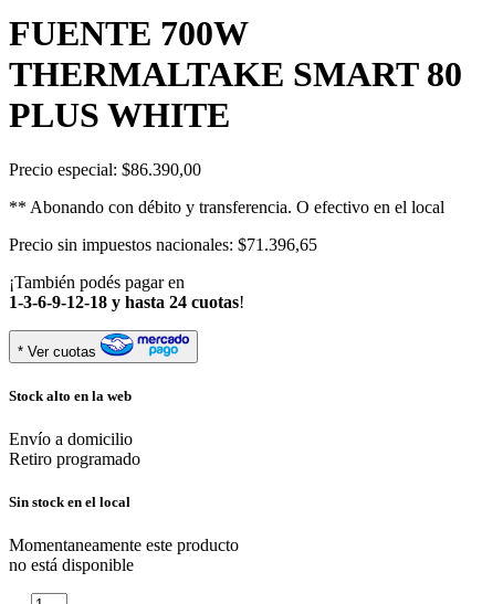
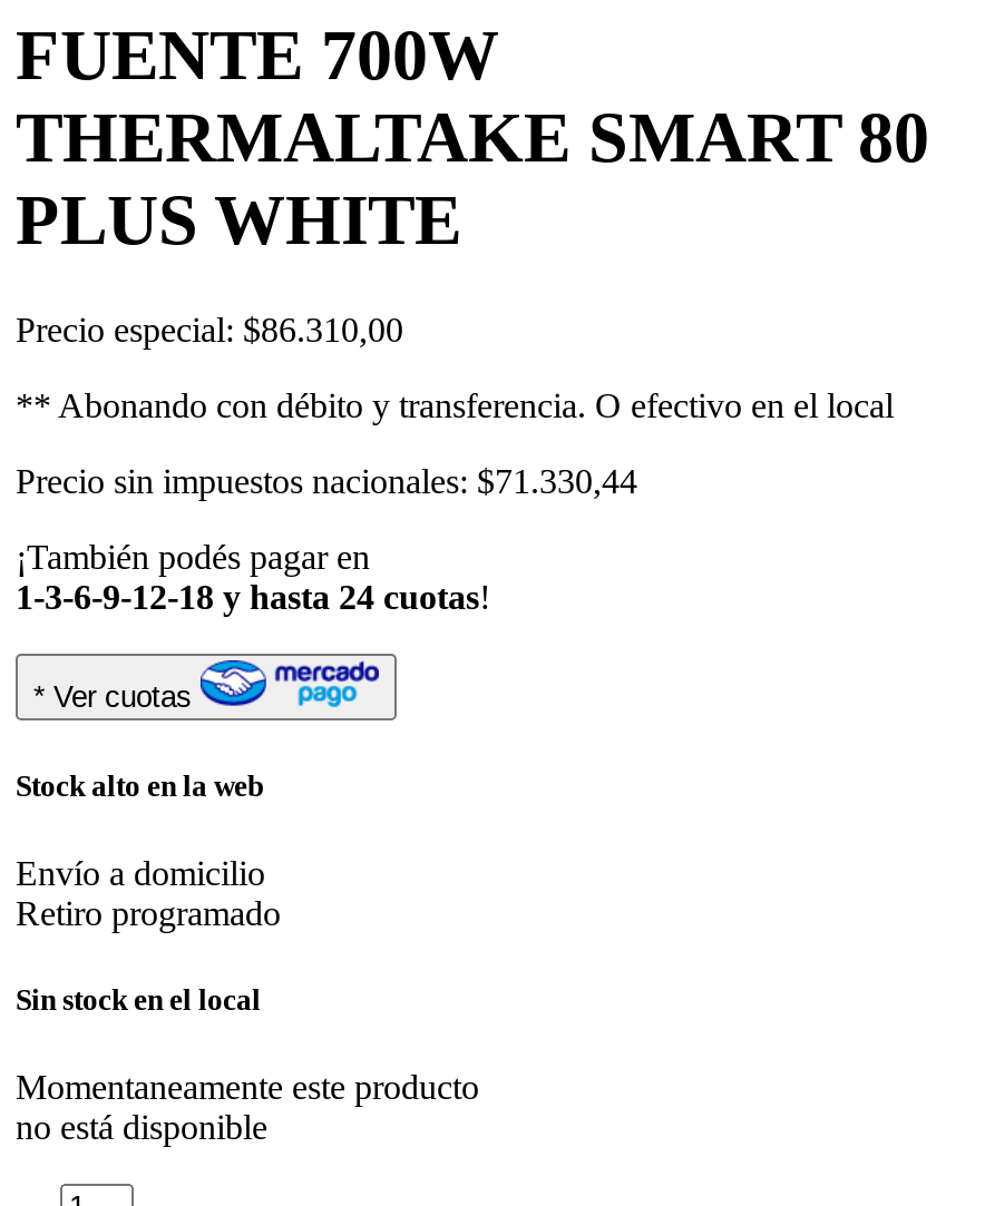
- Precio especial: $86.390,00
+ Precio especial: $86.310,00

- Precio sin impuestos nacionales: $71.396,65
+ Precio sin impuestos nacionales: $71.330,44
